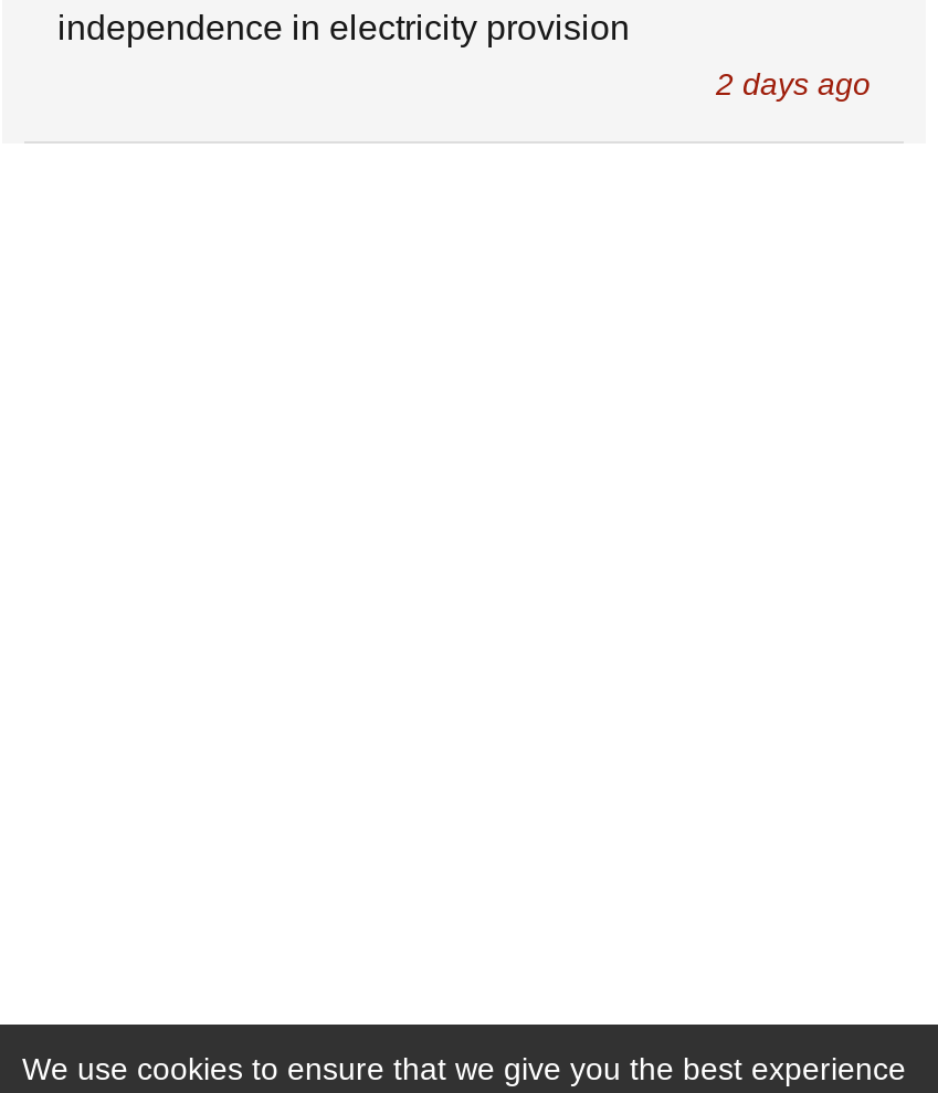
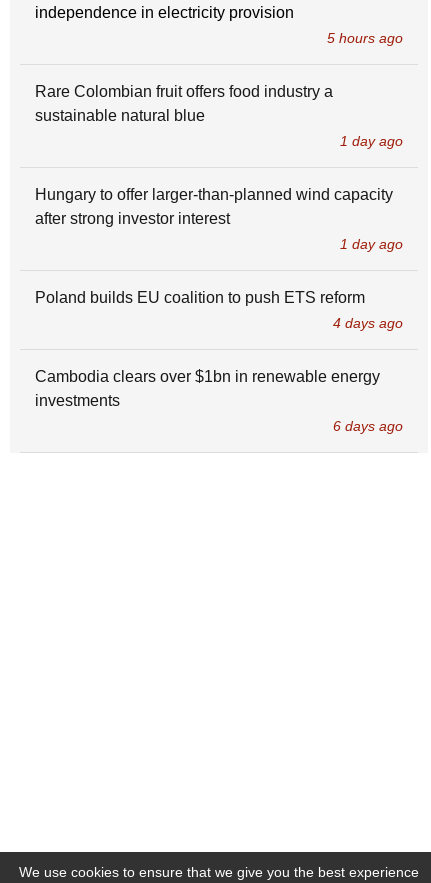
- 2 days ago
+ 5 hours ago
+ Rare Colombian fruit offers food industry a
+ sustainable natural blue
+ 1 day ago
+ Hungary to offer larger-than-planned wind capacity
+ after strong investor interest
+ 1 day ago
+ Poland builds EU coalition to push ETS reform
+ 4 days ago
+ Cambodia clears over $1bn in renewable energy
+ investments
+ 6 days ago
